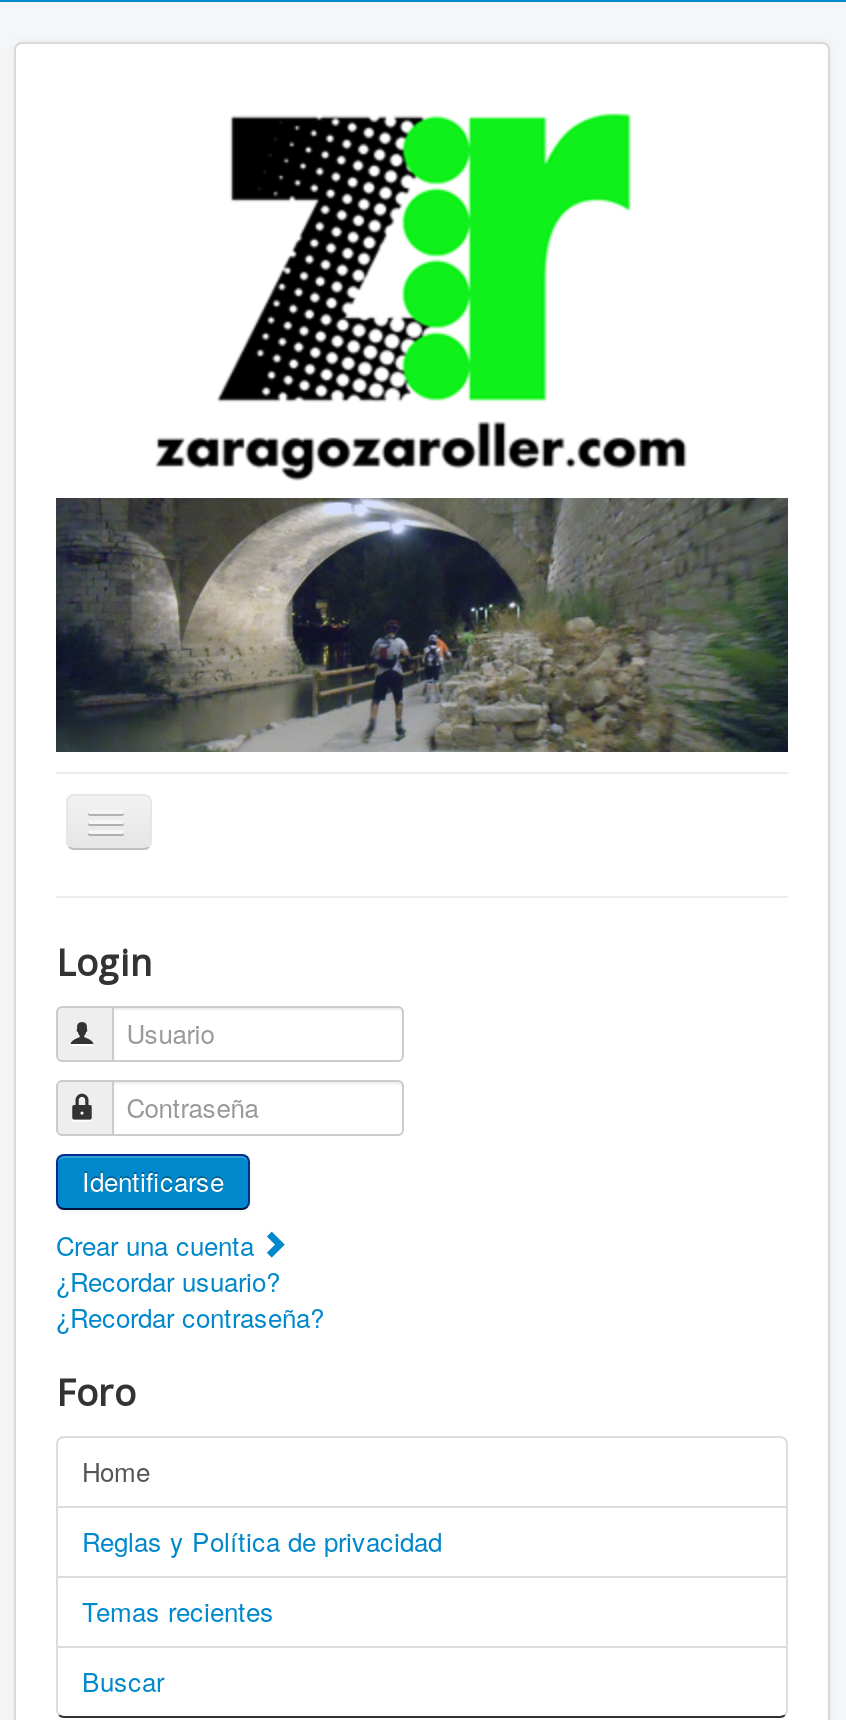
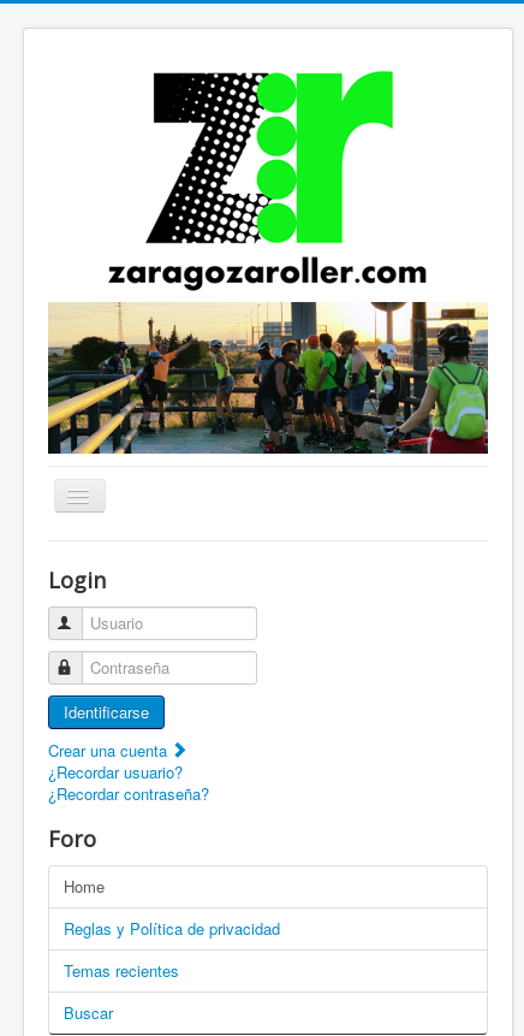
- [image]
+ [image]
